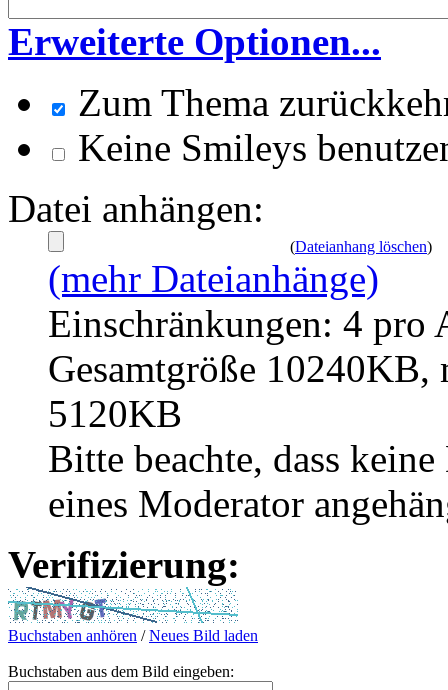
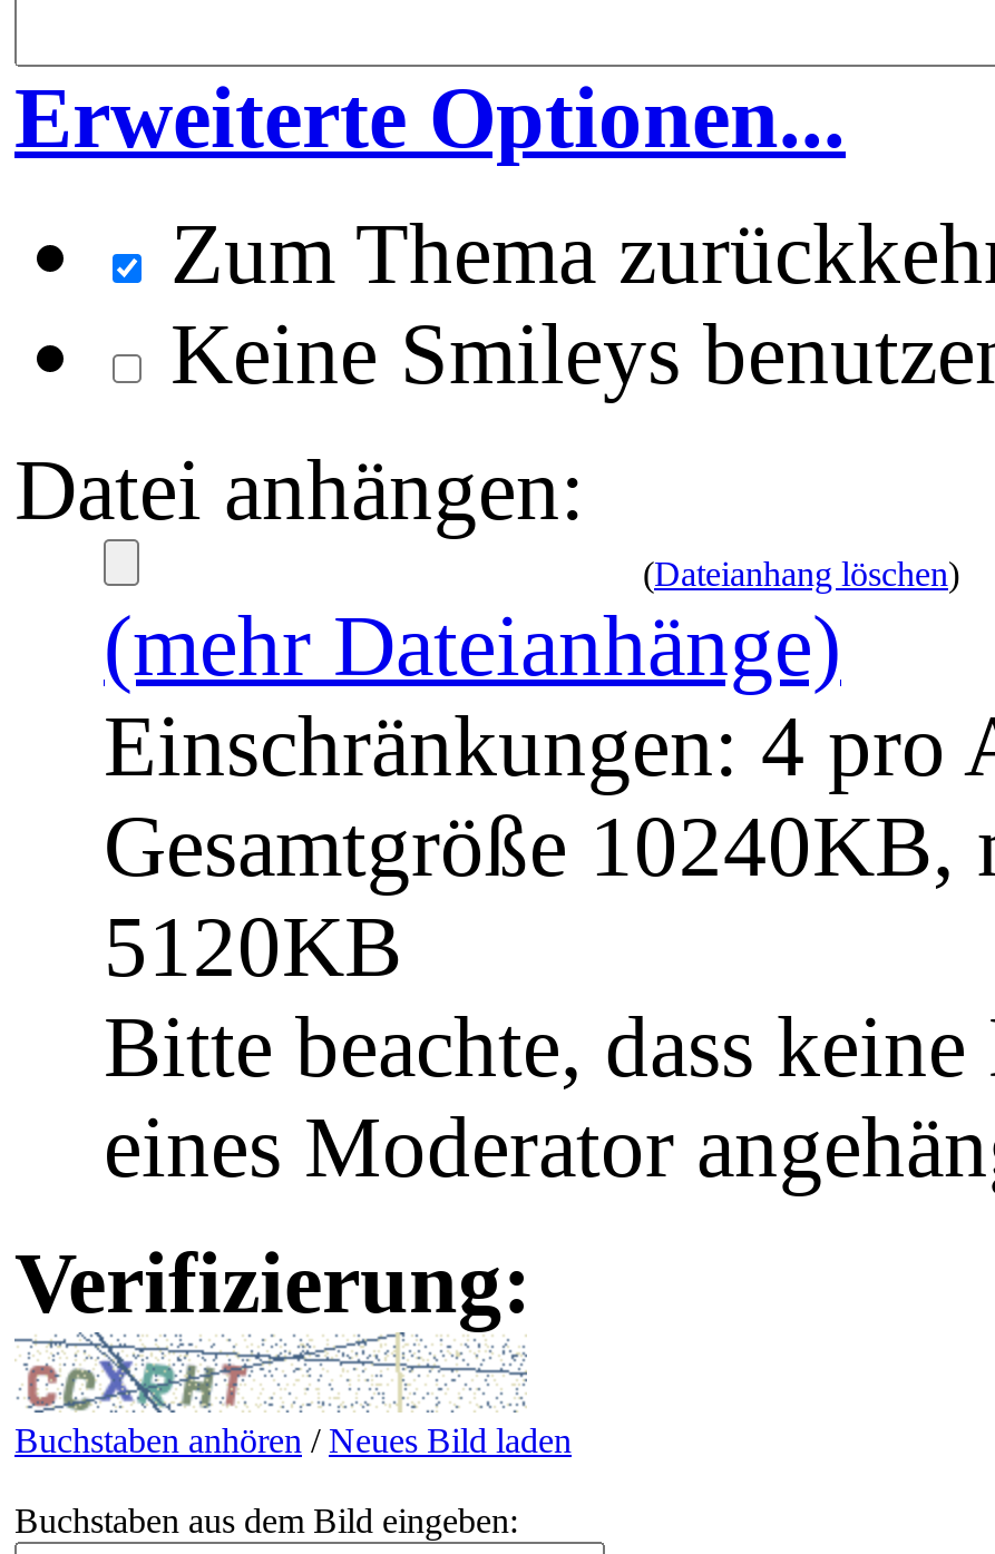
- [image]
+ [image]
